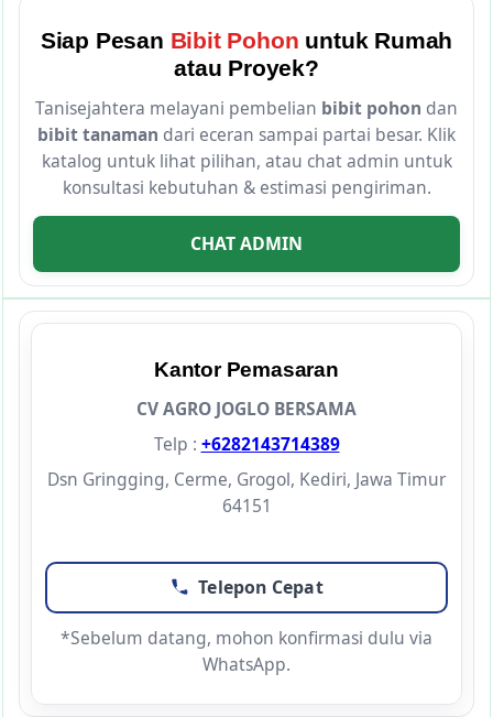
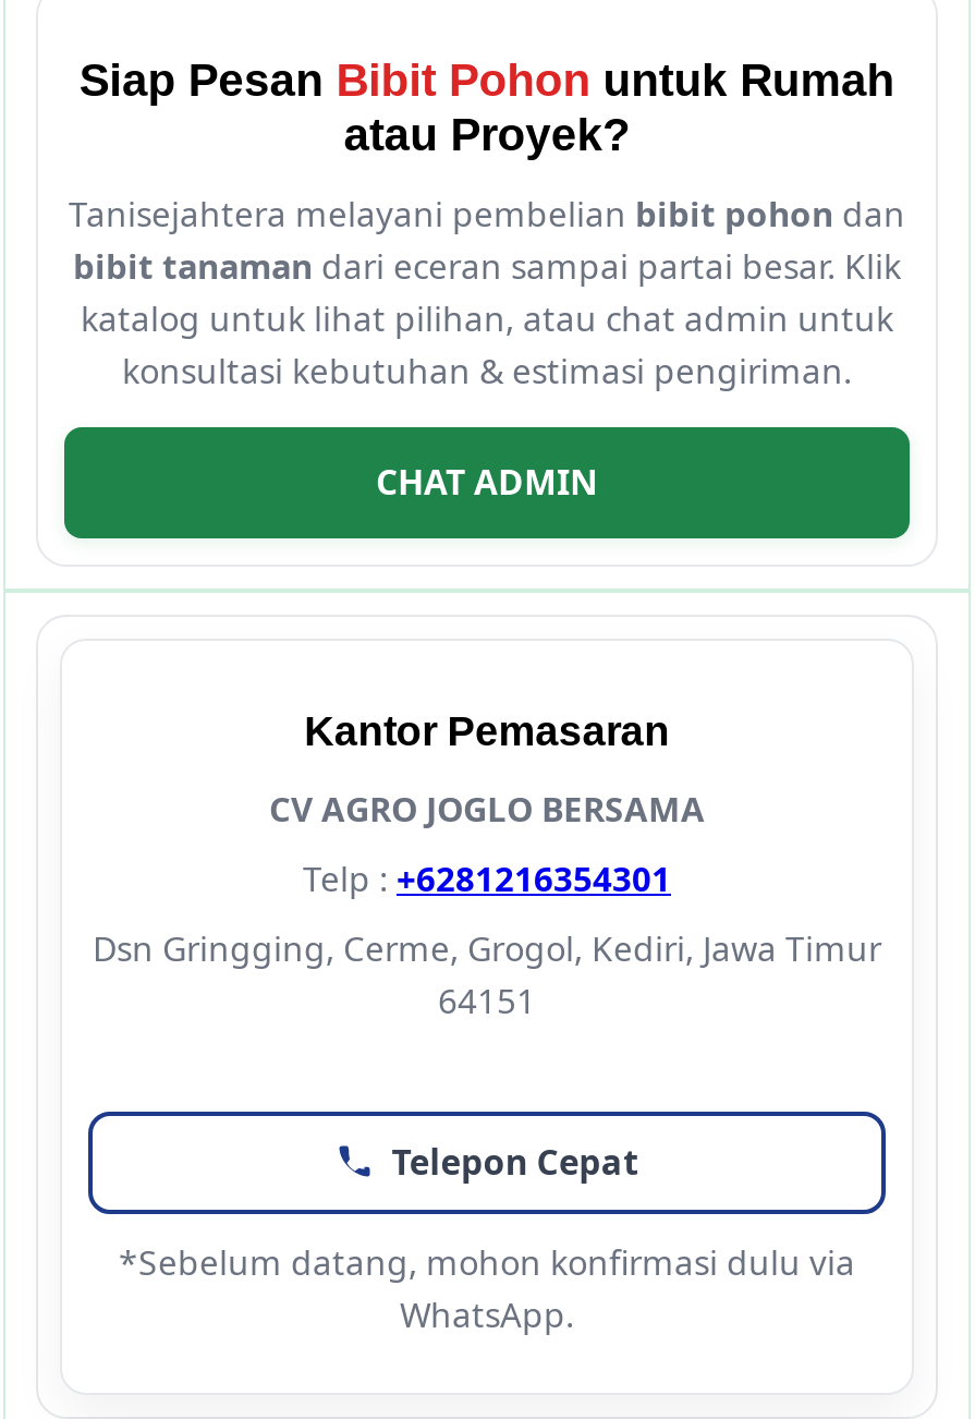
- Telp : +6282143714389
+ Telp : +6281216354301
